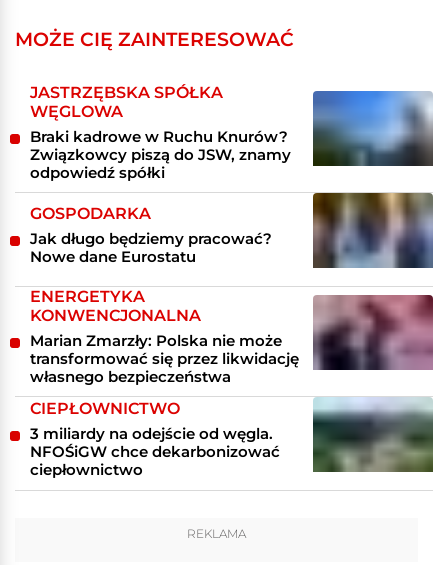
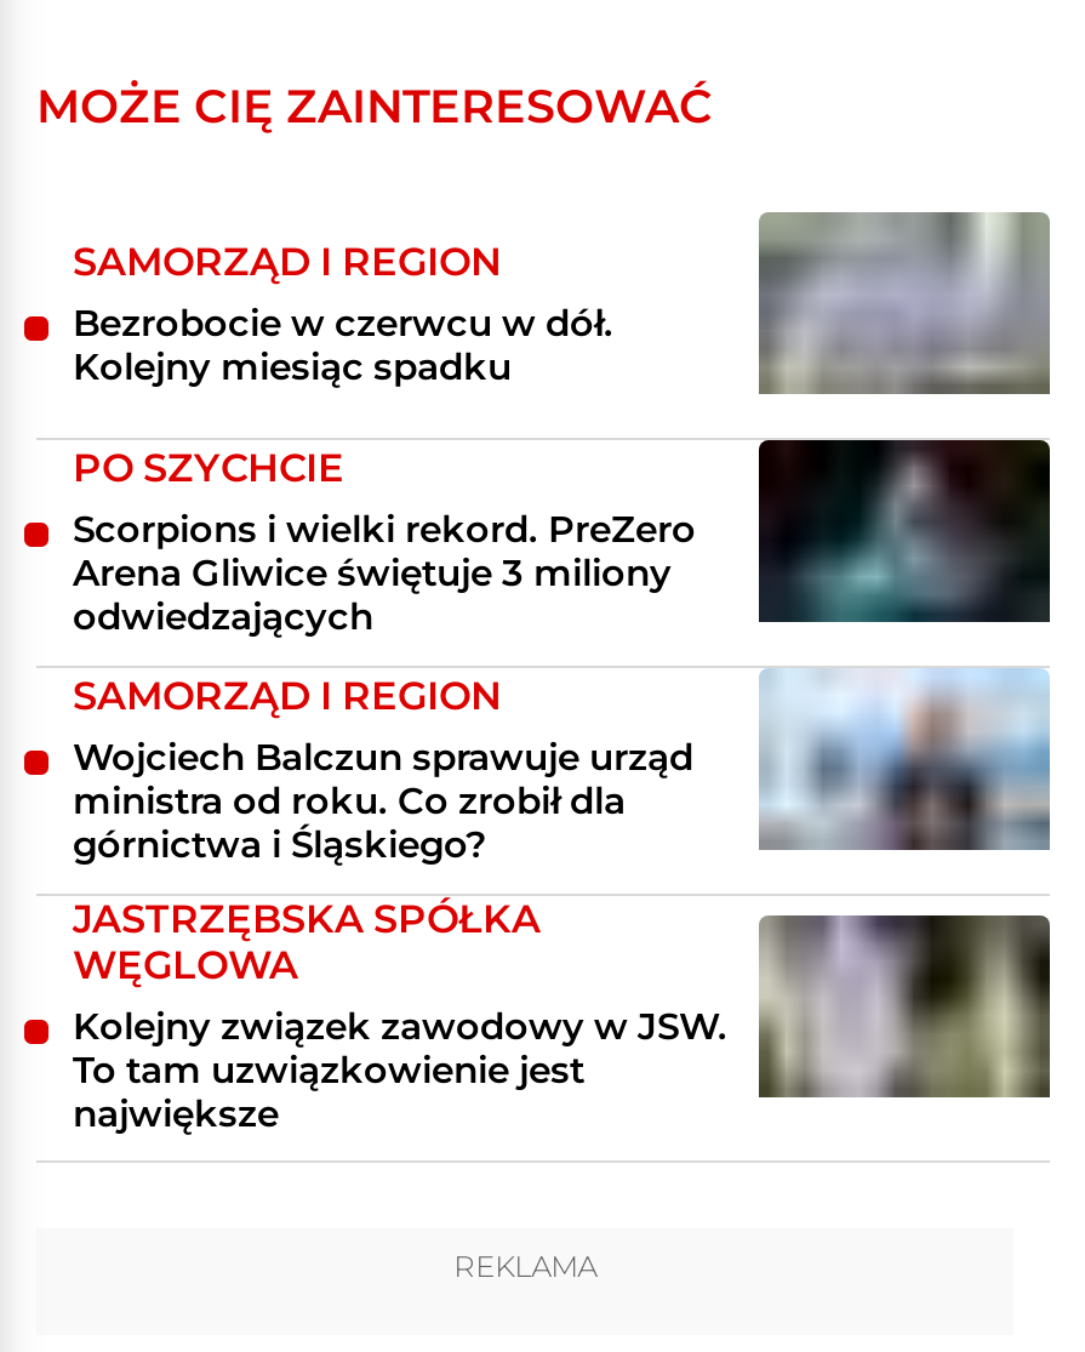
+ SAMORZĄD I REGION
+ Bezrobocie w czerwcu w dół.
+ Kolejny miesiąc spadku
+ PO SZYCHCIE
+ Scorpions i wielki rekord. PreZero
+ Arena Gliwice świętuje 3 miliony
+ odwiedzających
+ SAMORZĄD I REGION
+ Wojciech Balczun sprawuje urząd
+ ministra od roku. Co zrobił dla
+ górnictwa i Śląskiego?

moved down: JASTRZĘBSKA SPÓŁKA | WĘGLOWA

- [image]
+ [image]

- [image]
- Braki kadrowe w Ruchu Knurów?
- Związkowcy piszą do JSW, znamy
- odpowiedź spółki
- GOSPODARKA
- Jak długo będziemy pracować?
- Nowe dane Eurostatu
- ENERGETYKA
- KONWENCJONALNA
- Marian Zmarzły: Polska nie może
- transformować się przez likwidację
- własnego bezpieczeństwa
- CIEPŁOWNICTWO
- 3 miliardy na odejście od węgla.
- NFOŚiGW chce dekarbonizować
- ciepłownictwo
+ [image]
+ Kolejny związek zawodowy w JSW.
+ To tam uzwiązkowienie jest
+ największe

- [image]
+ [image]

- [image]
+ [image]
